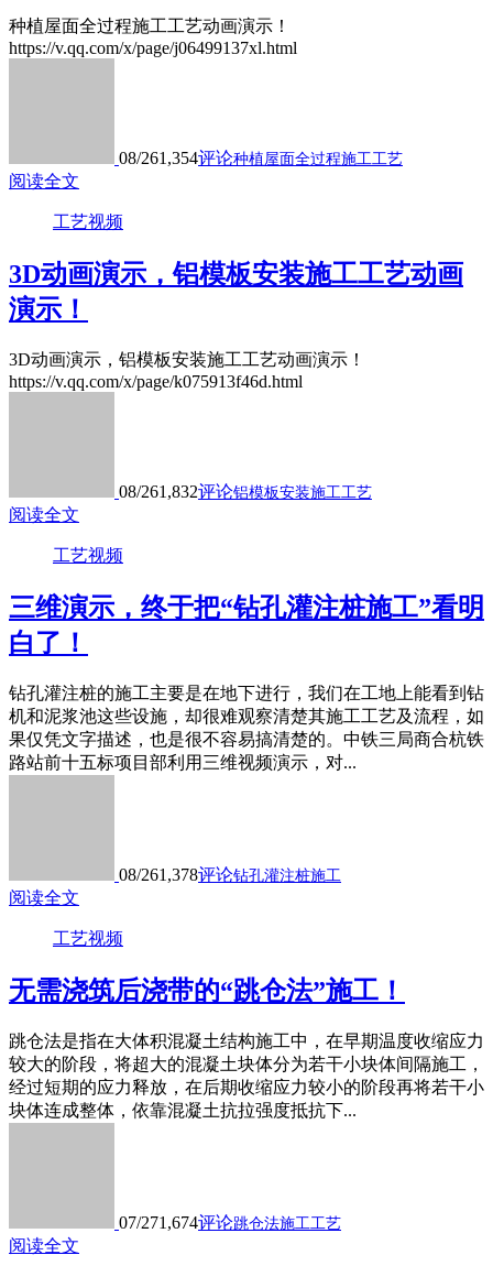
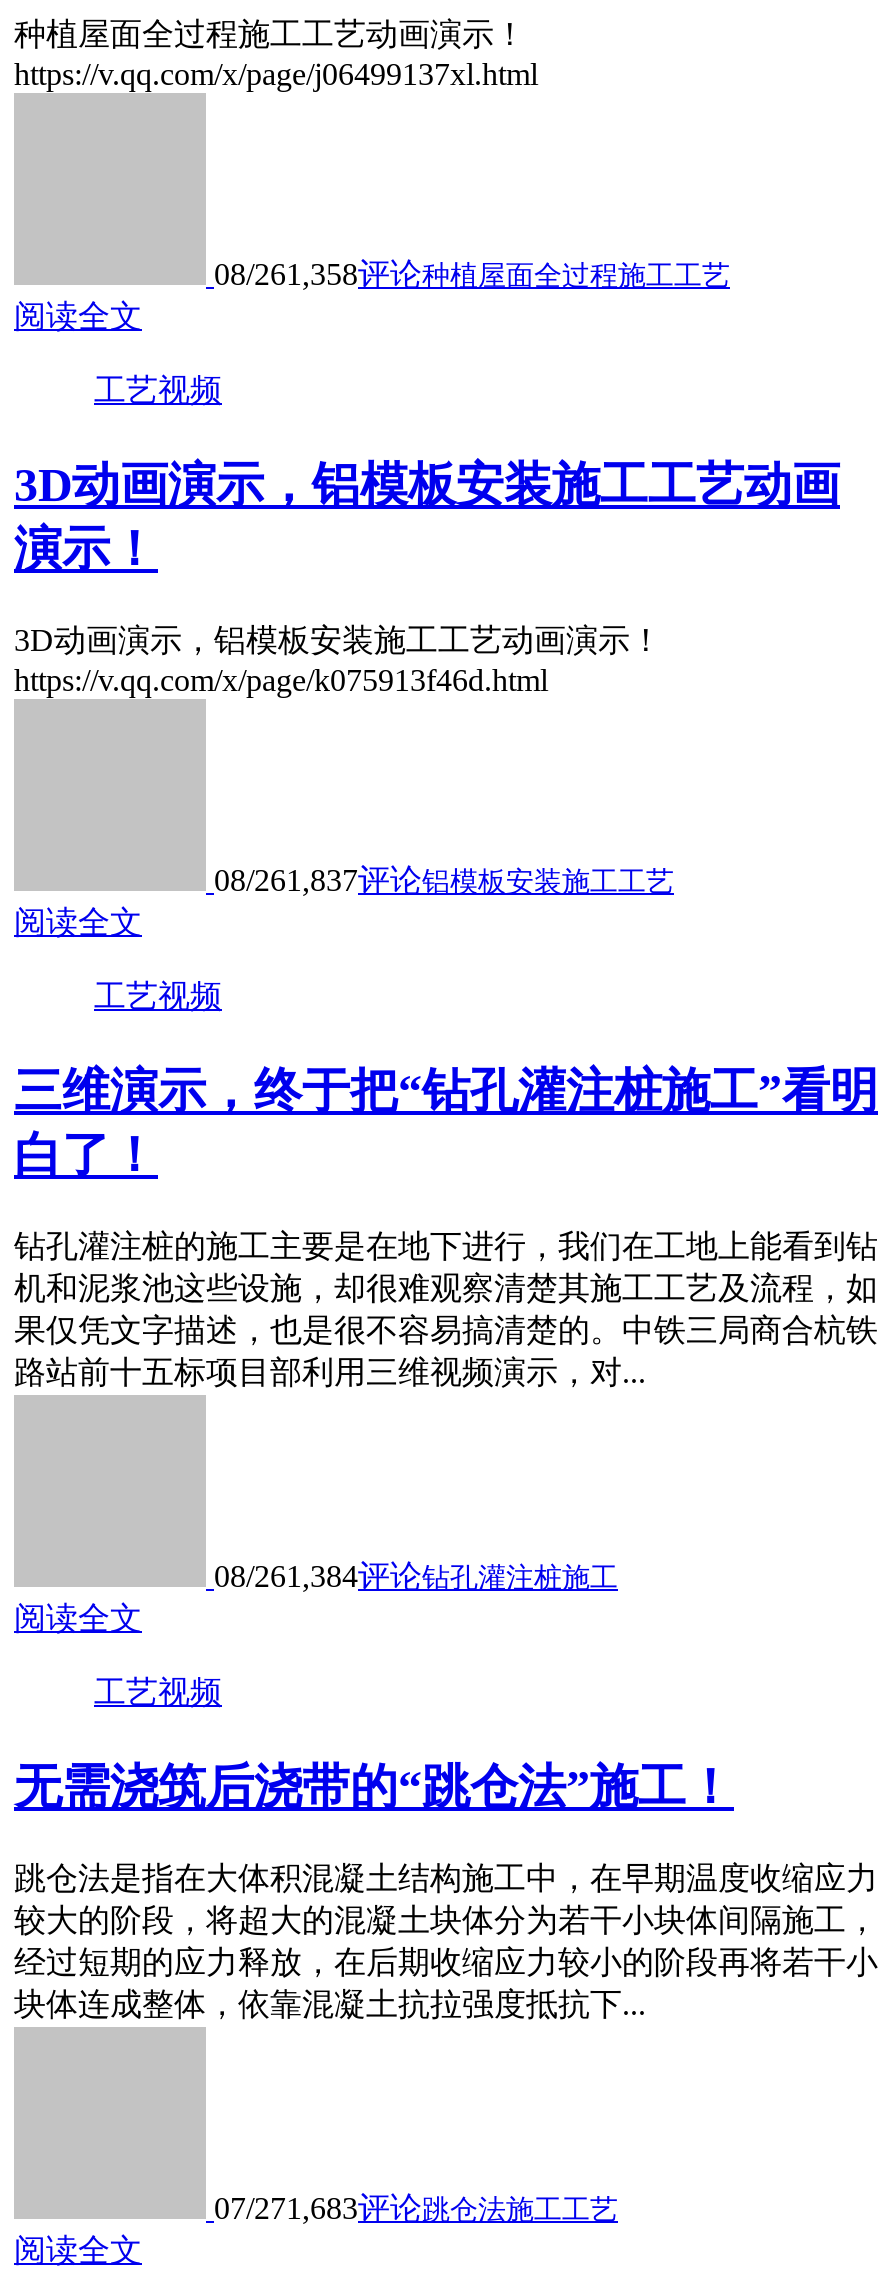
- 08/261,354评论种植屋面全过程施工工艺
+ 08/261,358评论种植屋面全过程施工工艺

- 08/261,832评论铝模板安装施工工艺
+ 08/261,837评论铝模板安装施工工艺

- 08/261,378评论钻孔灌注桩施工
+ 08/261,384评论钻孔灌注桩施工

- 07/271,674评论跳仓法施工工艺
+ 07/271,683评论跳仓法施工工艺
